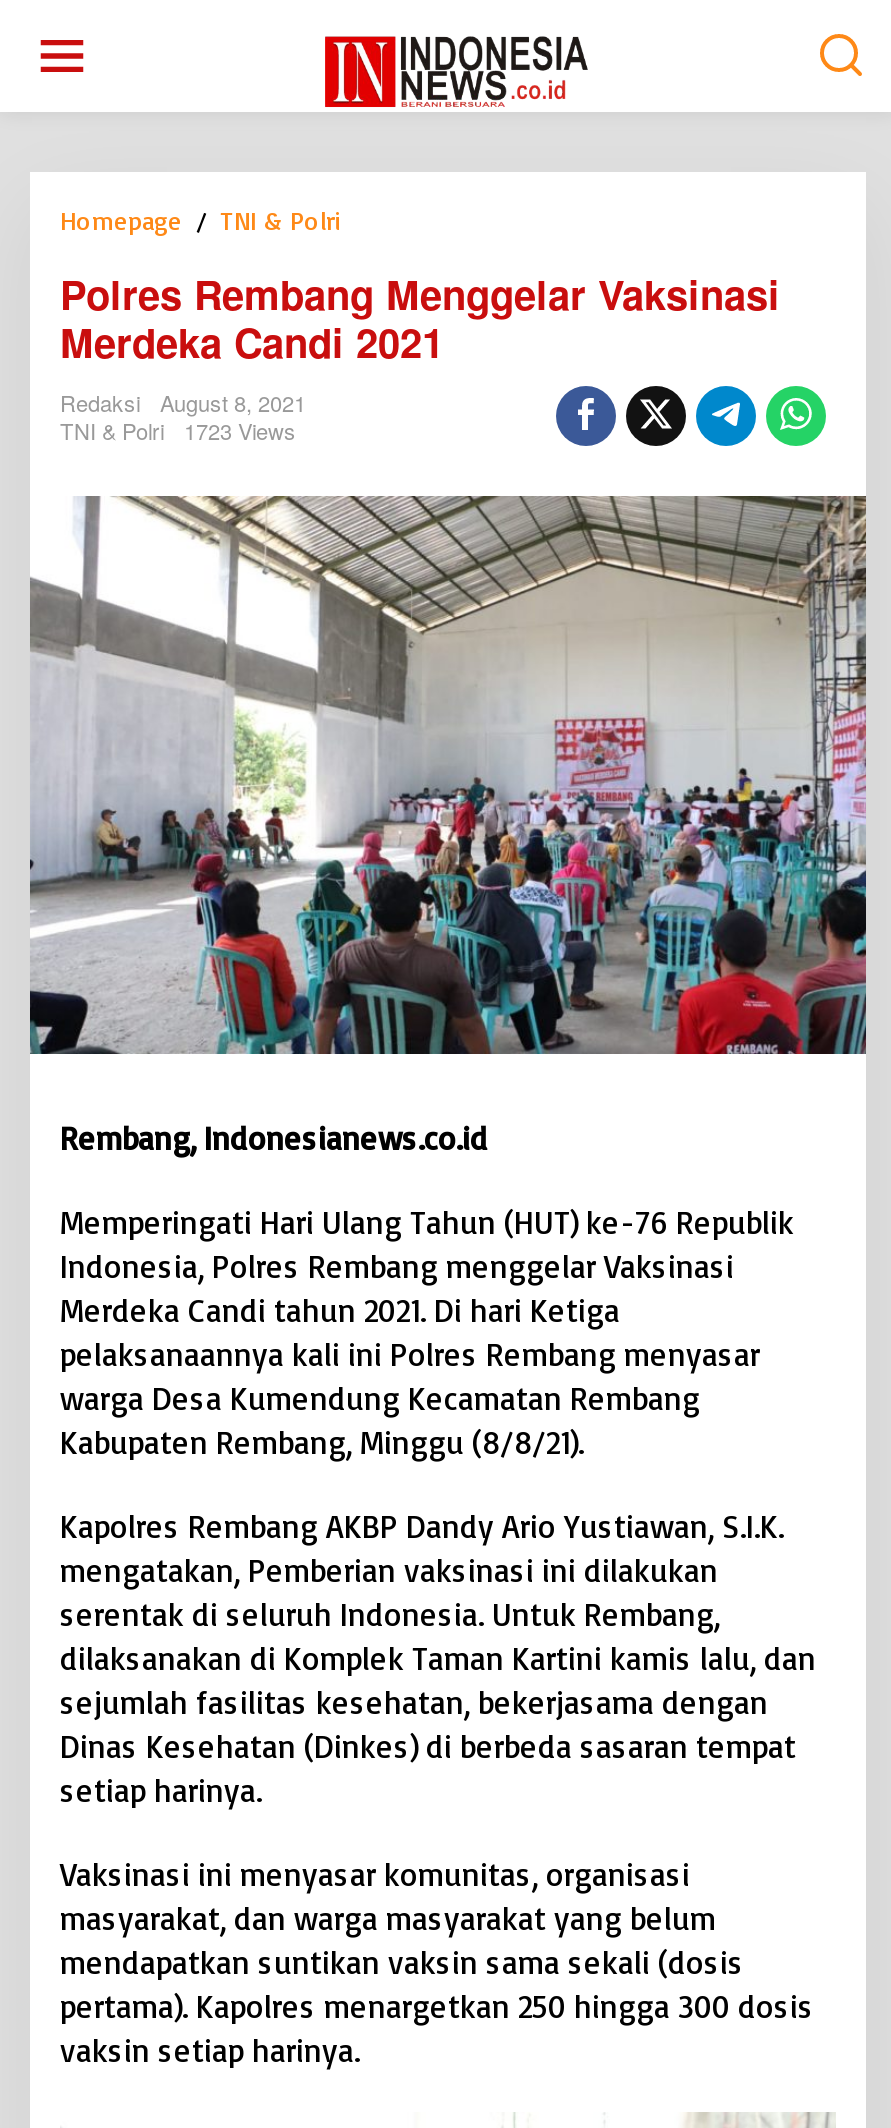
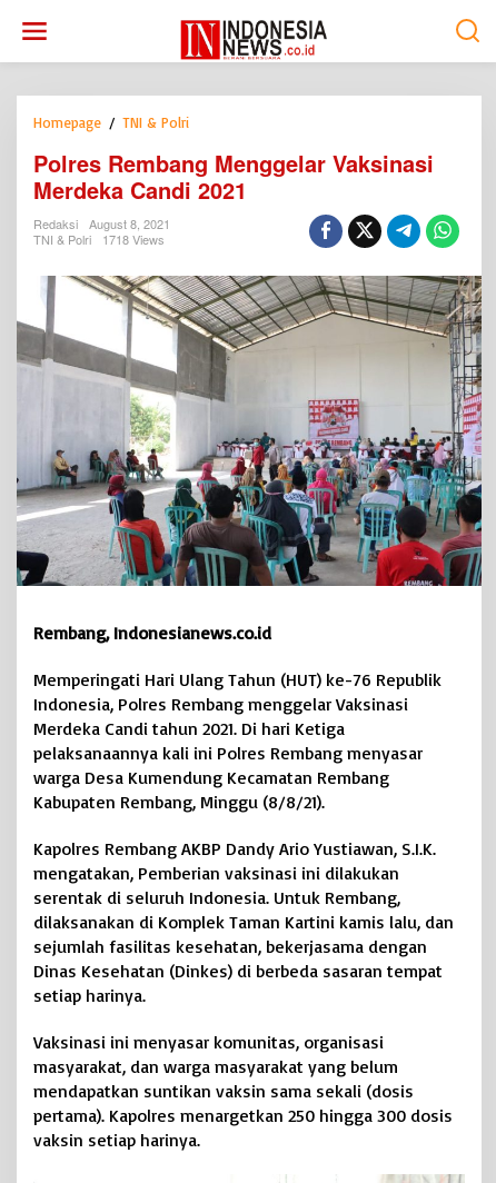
- 1723 Views
+ 1718 Views
